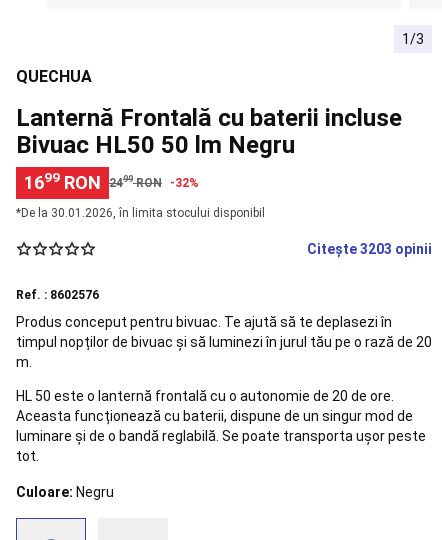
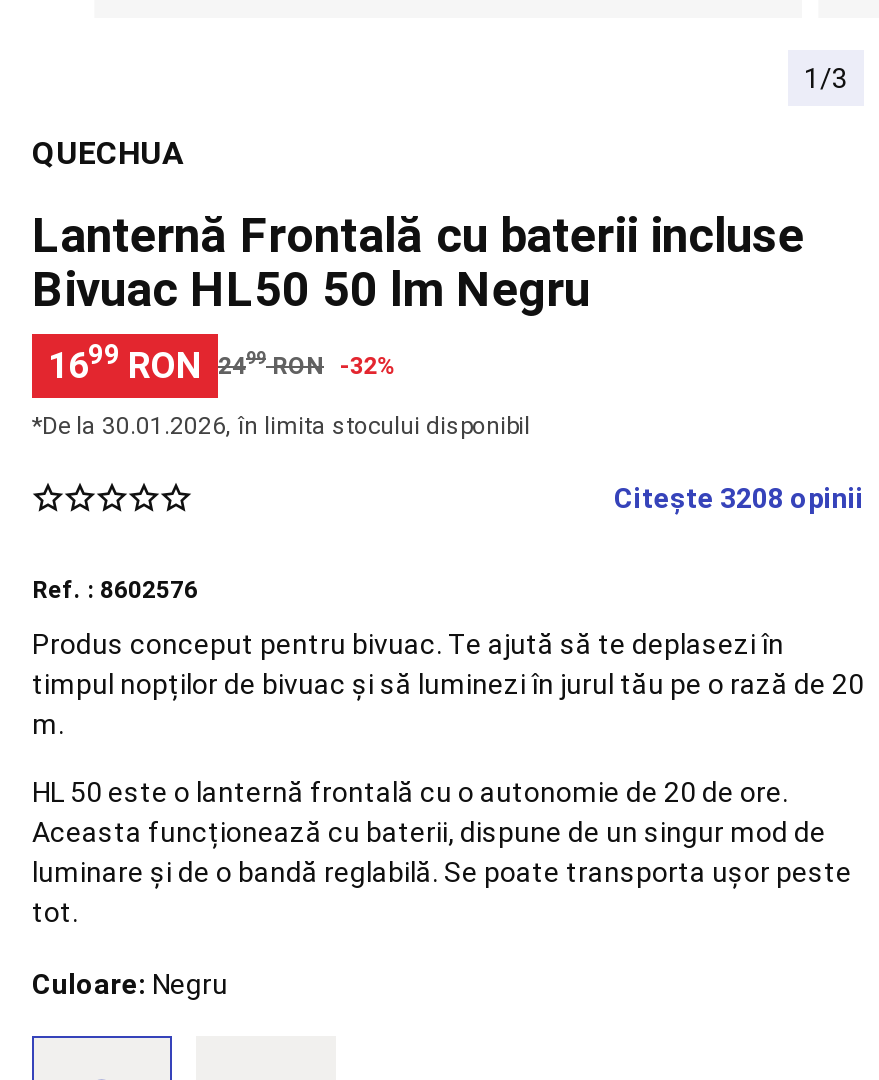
- Citește 3203 opinii
+ Citește 3208 opinii
